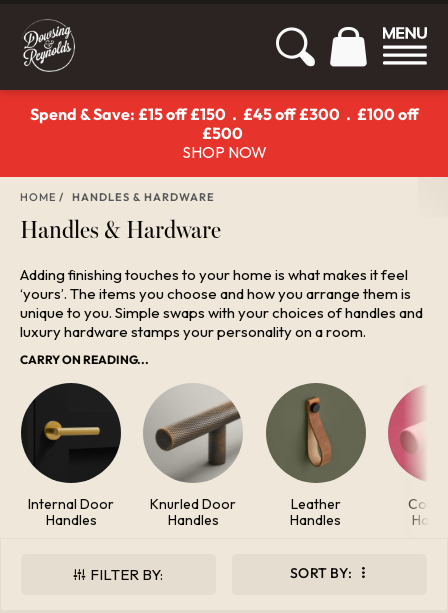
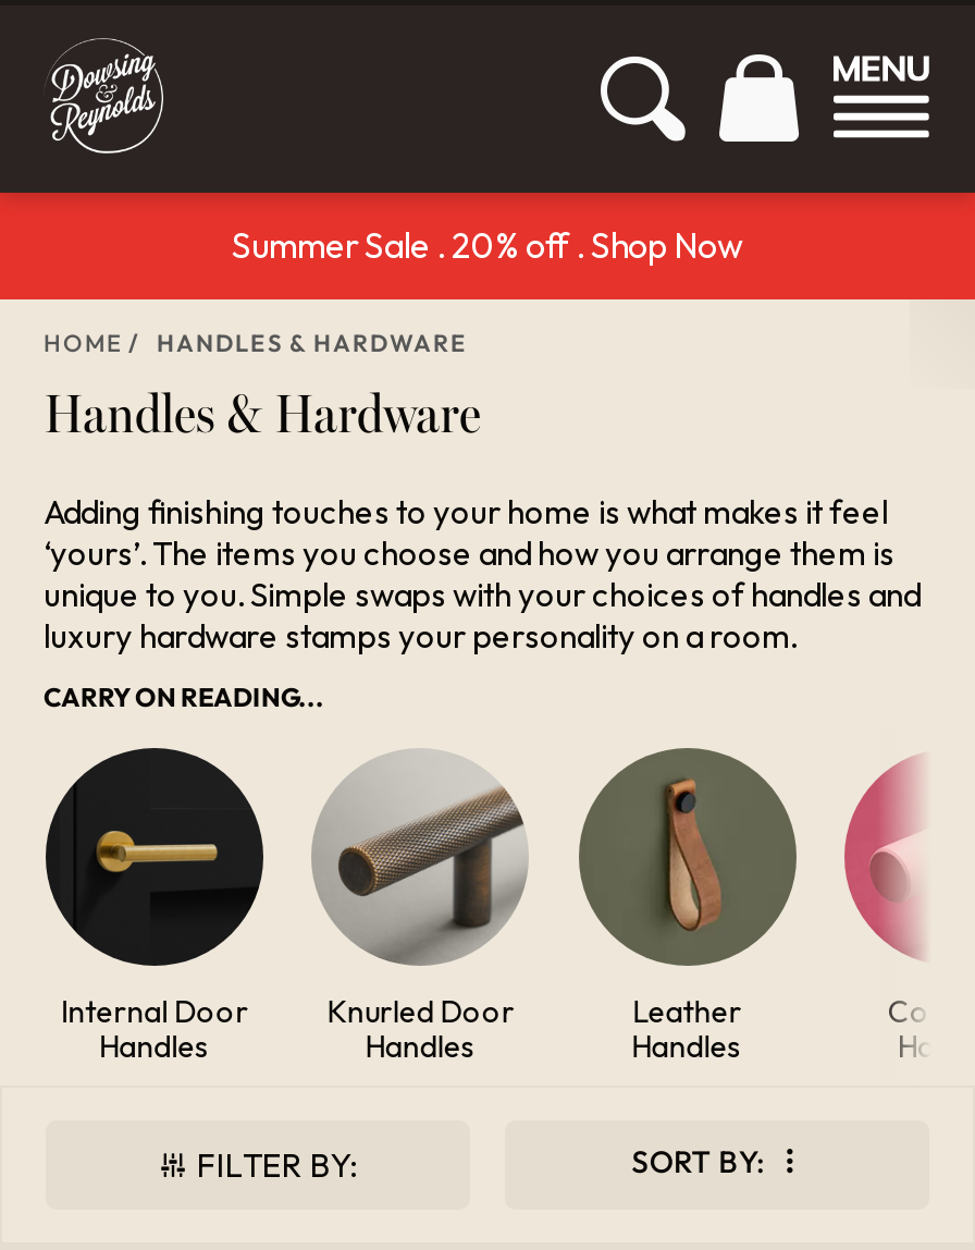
- Spend & Save: £15 off £150 . £45 off £300 . £100 off
- £500
- SHOP NOW
+ Summer Sale . 20% off . Shop Now
